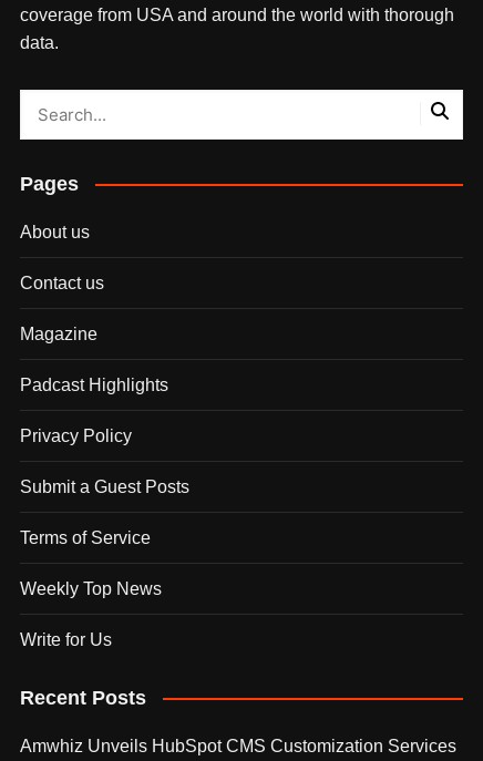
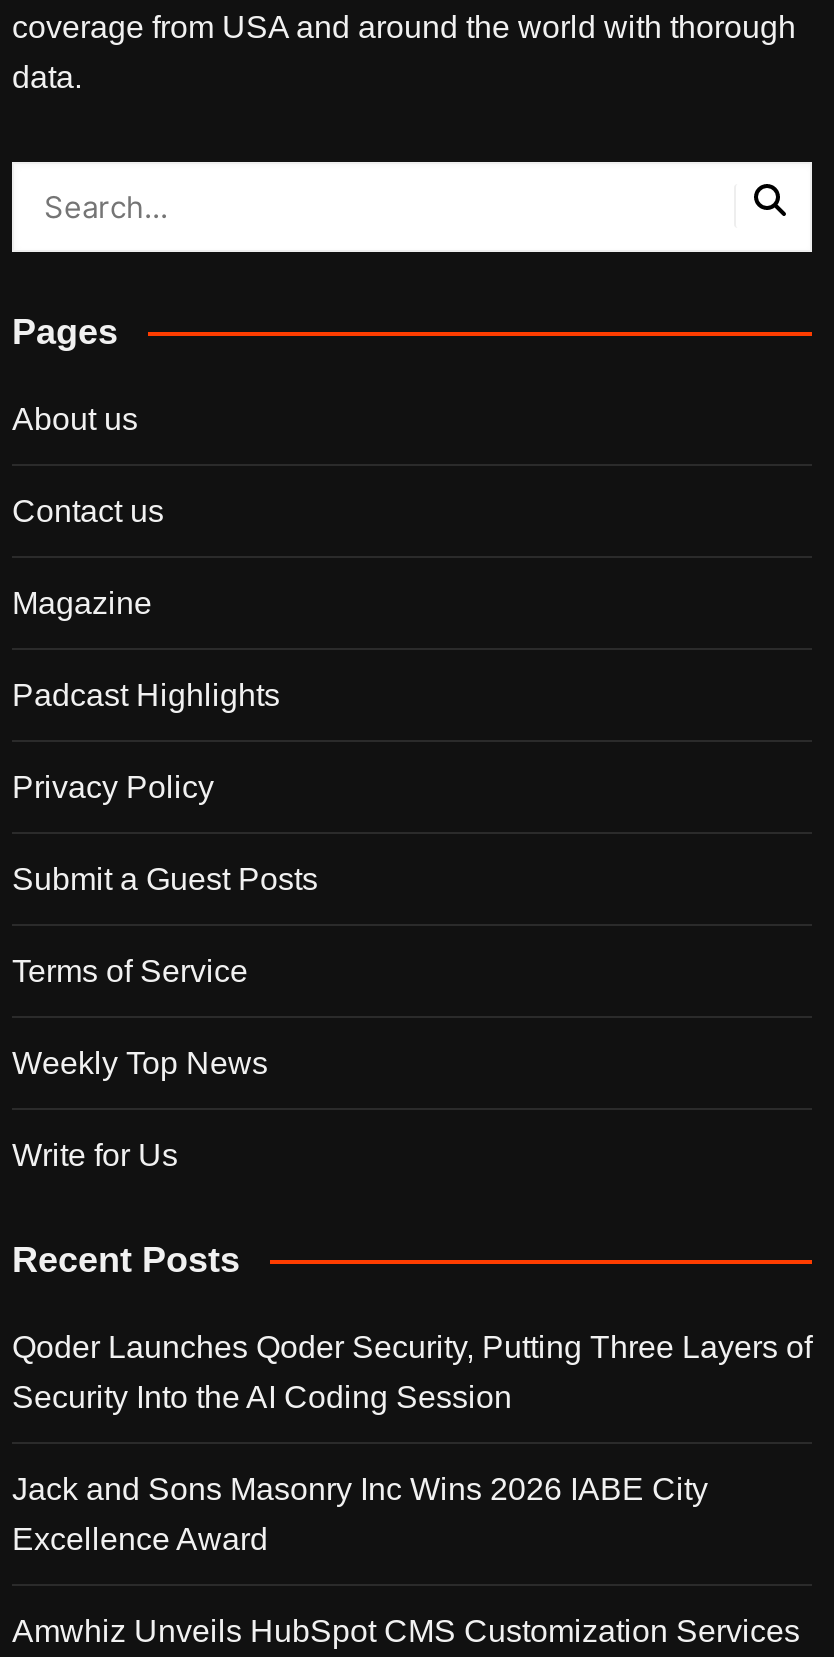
+ Qoder Launches Qoder Security, Putting Three Layers of
+ Security Into the AI Coding Session
+ Jack and Sons Masonry Inc Wins 2026 IABE City
+ Excellence Award
